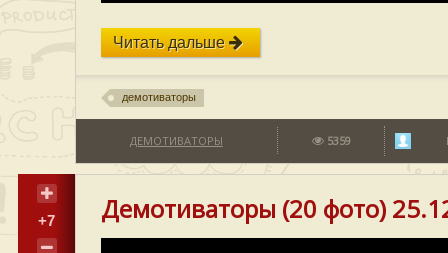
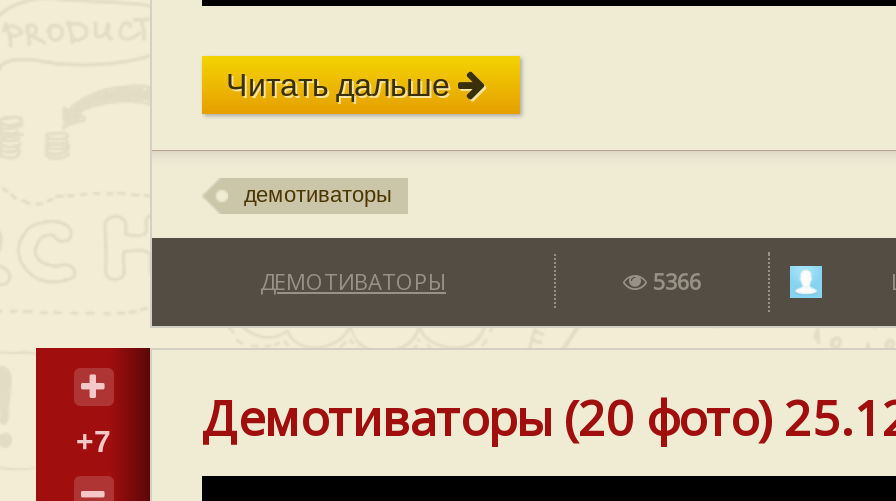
- 5359
+ 5366
